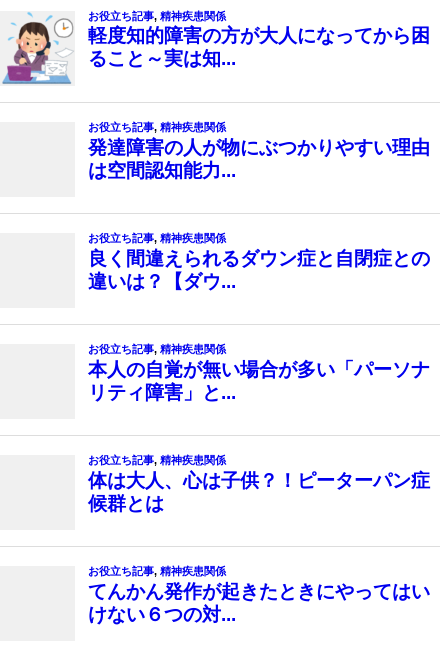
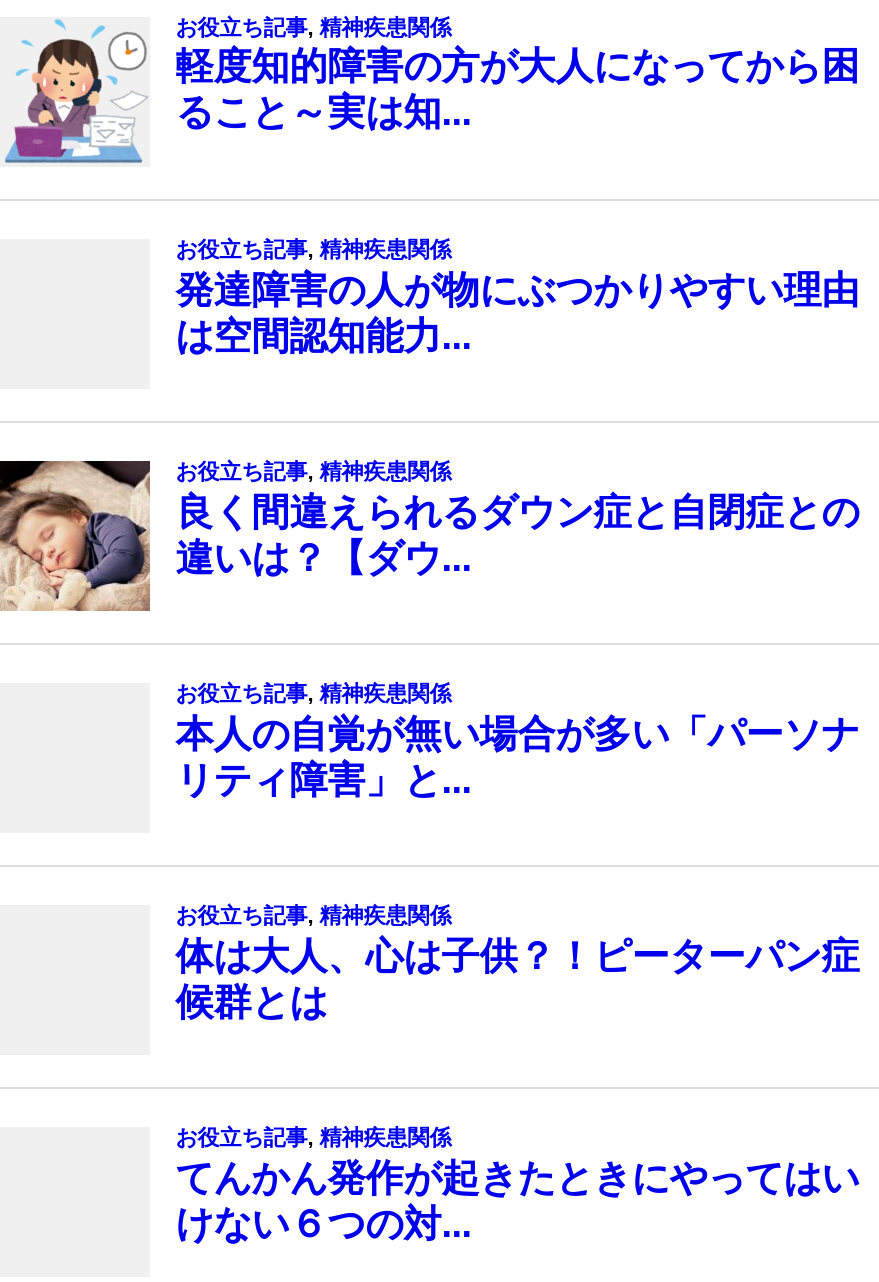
+ [image]
